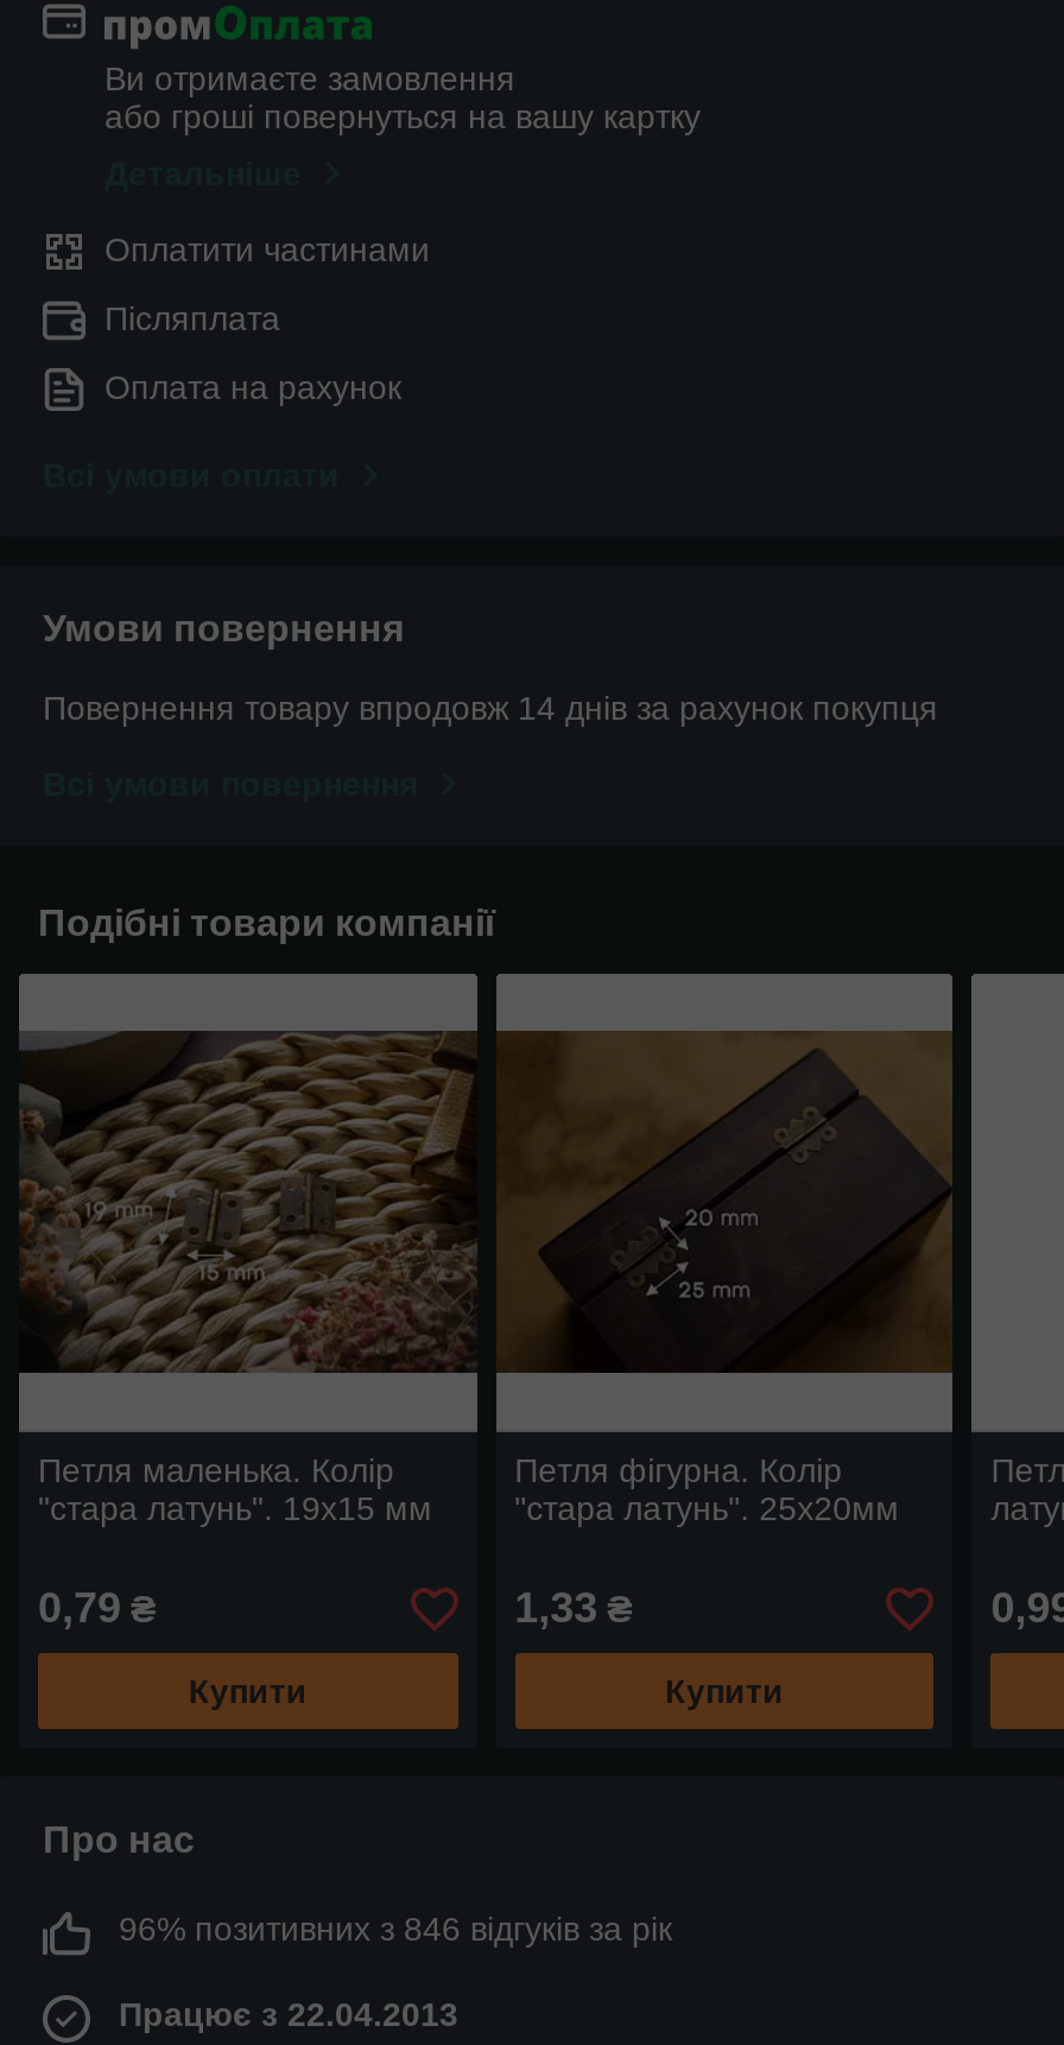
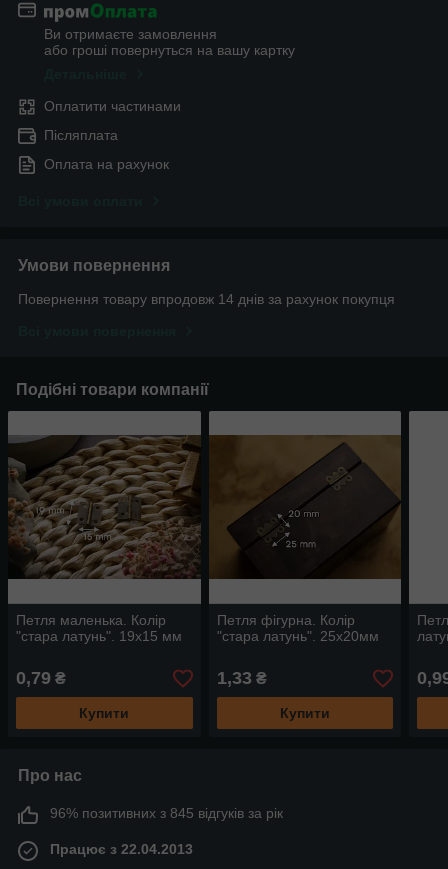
- 96% позитивних з 846 відгуків за рік
+ 96% позитивних з 845 відгуків за рік
